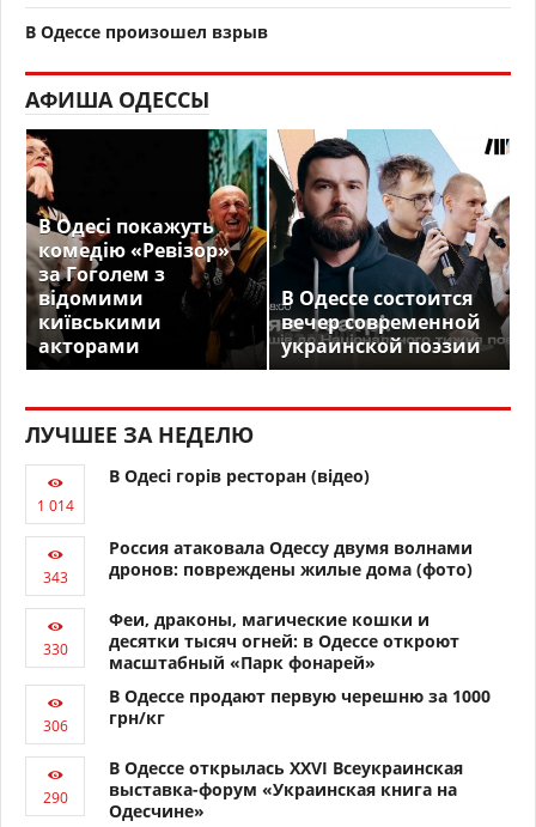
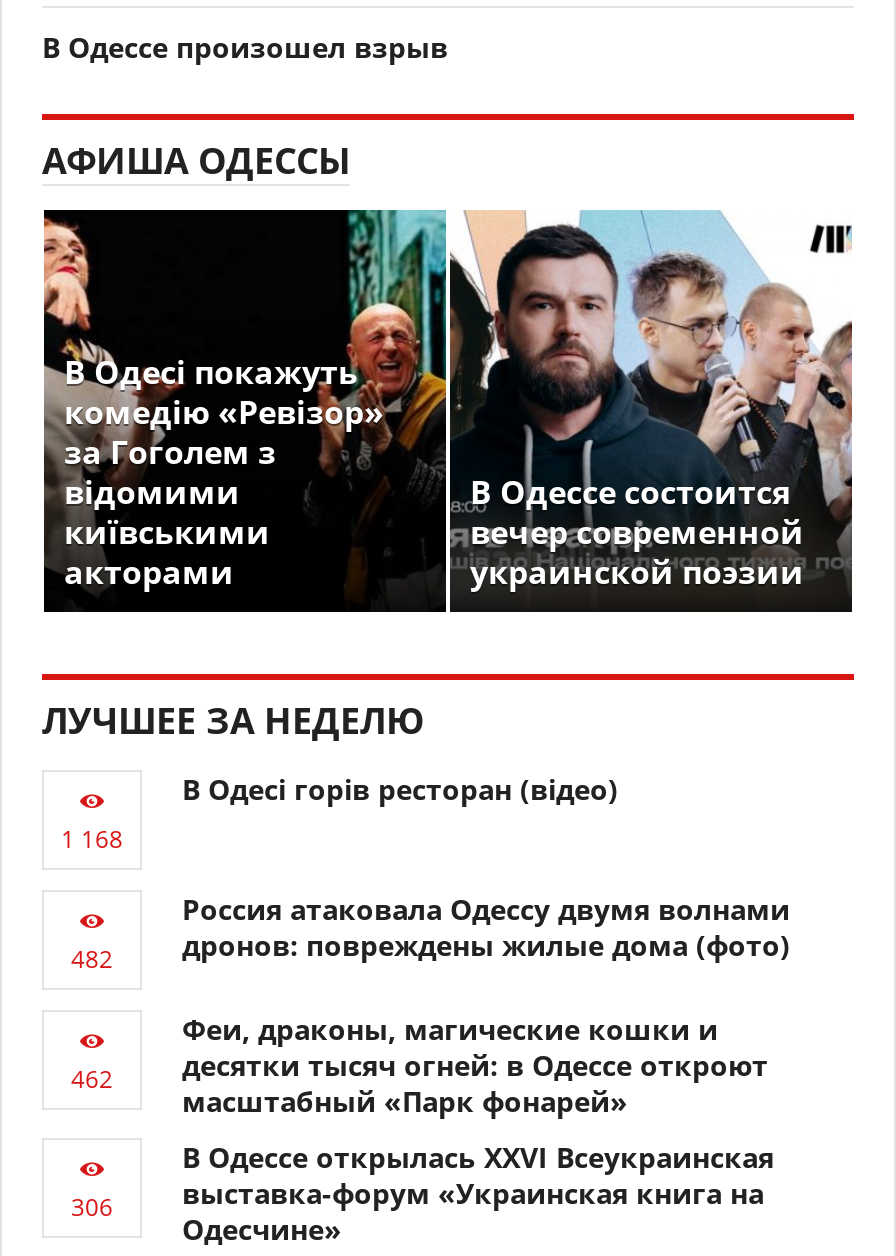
- В Одессе продают первую черешню за 1000
- грн/кг
